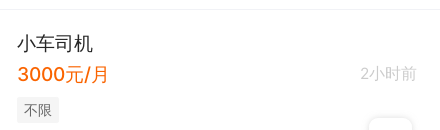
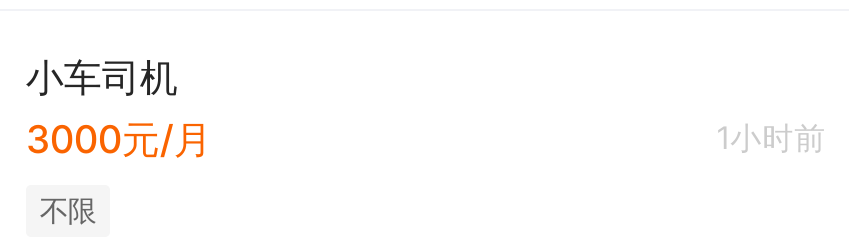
- 2小时前
+ 1小时前
